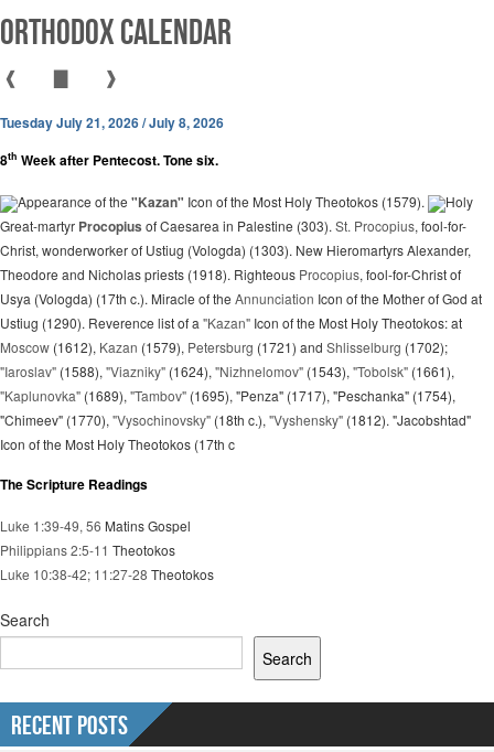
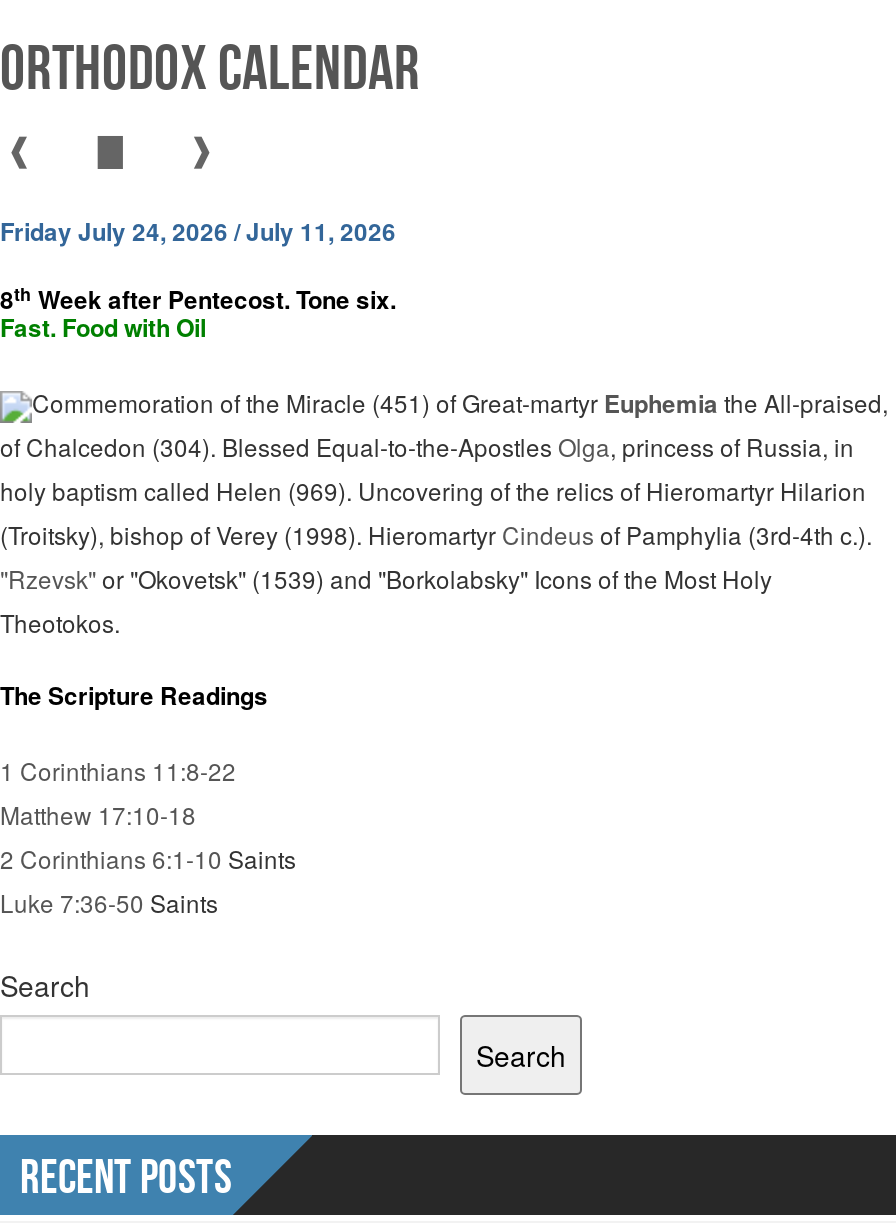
- Tuesday July 21, 2026 / July 8, 2026
+ Friday July 24, 2026 / July 11, 2026

- Appearance of the "Kazan" Icon of the Most Holy Theotokos (1579).
- Holy
- Great-martyr Procopius of Caesarea in Palestine (303). St. Procopius, fool-for-
- Christ, wonderworker of Ustiug (Vologda) (1303). New Hieromartyrs Alexander,
- Theodore and Nicholas priests (1918). Righteous Procopius, fool-for-Christ of
- Usya (Vologda) (17th c.). Miracle of the Annunciation Icon of the Mother of God at
- Ustiug (1290). Reverence list of a "Kazan" Icon of the Most Holy Theotokos: at
- Moscow (1612), Kazan (1579), Petersburg (1721) and Shlisselburg (1702);
- "Iaroslav" (1588), "Viazniky" (1624), "Nizhnelomov" (1543), "Tobolsk" (1661),
- "Kaplunovka" (1689), "Tambov" (1695), "Penza" (1717), "Peschanka" (1754),
- "Chimeev" (1770), "Vysochinovsky" (18th c.), "Vyshensky" (1812). "Jacobshtad"
- Icon of the Most Holy Theotokos (17th c
+ Fast. Food with Oil
+ Commemoration of the Miracle (451) of Great-martyr Euphemia the All-praised,
+ of Chalcedon (304). Blessed Equal-to-the-Apostles Olga, princess of Russia, in
+ holy baptism called Helen (969). Uncovering of the relics of Hieromartyr Hilarion
+ (Troitsky), bishop of Verey (1998). Hieromartyr Cindeus of Pamphylia (3rd-4th c.).
+ "Rzevsk" or "Okovetsk" (1539) and "Borkolabsky" Icons of the Most Holy
+ Theotokos.

moved up: The Scripture Readings

- Luke 1:39-49, 56 Matins Gospel
- Philippians 2:5-11 Theotokos
- Luke 10:38-42; 11:27-28 Theotokos
+ 1 Corinthians 11:8-22
+ Matthew 17:10-18
+ 2 Corinthians 6:1-10 Saints
+ Luke 7:36-50 Saints
